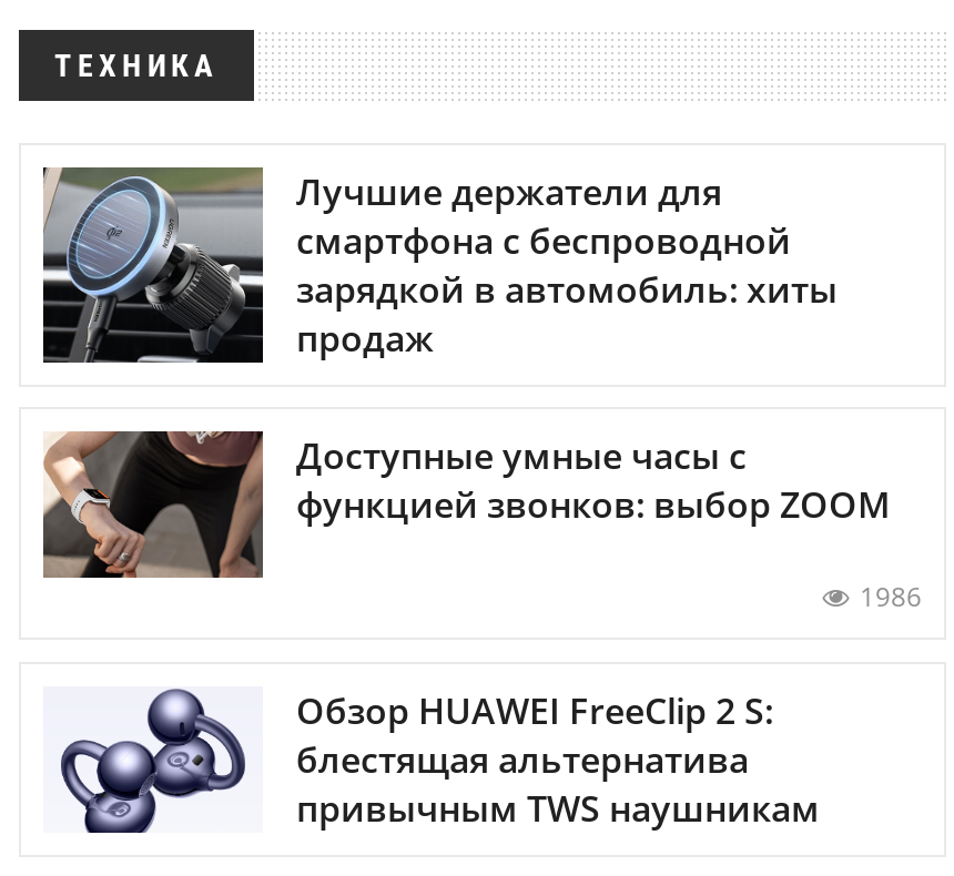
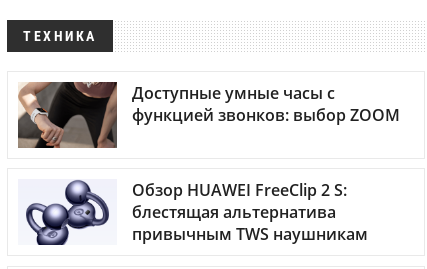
- [image]
- Лучшие держатели для
- смартфона с беспроводной
- зарядкой в автомобиль: хиты
- продаж

- 1986
